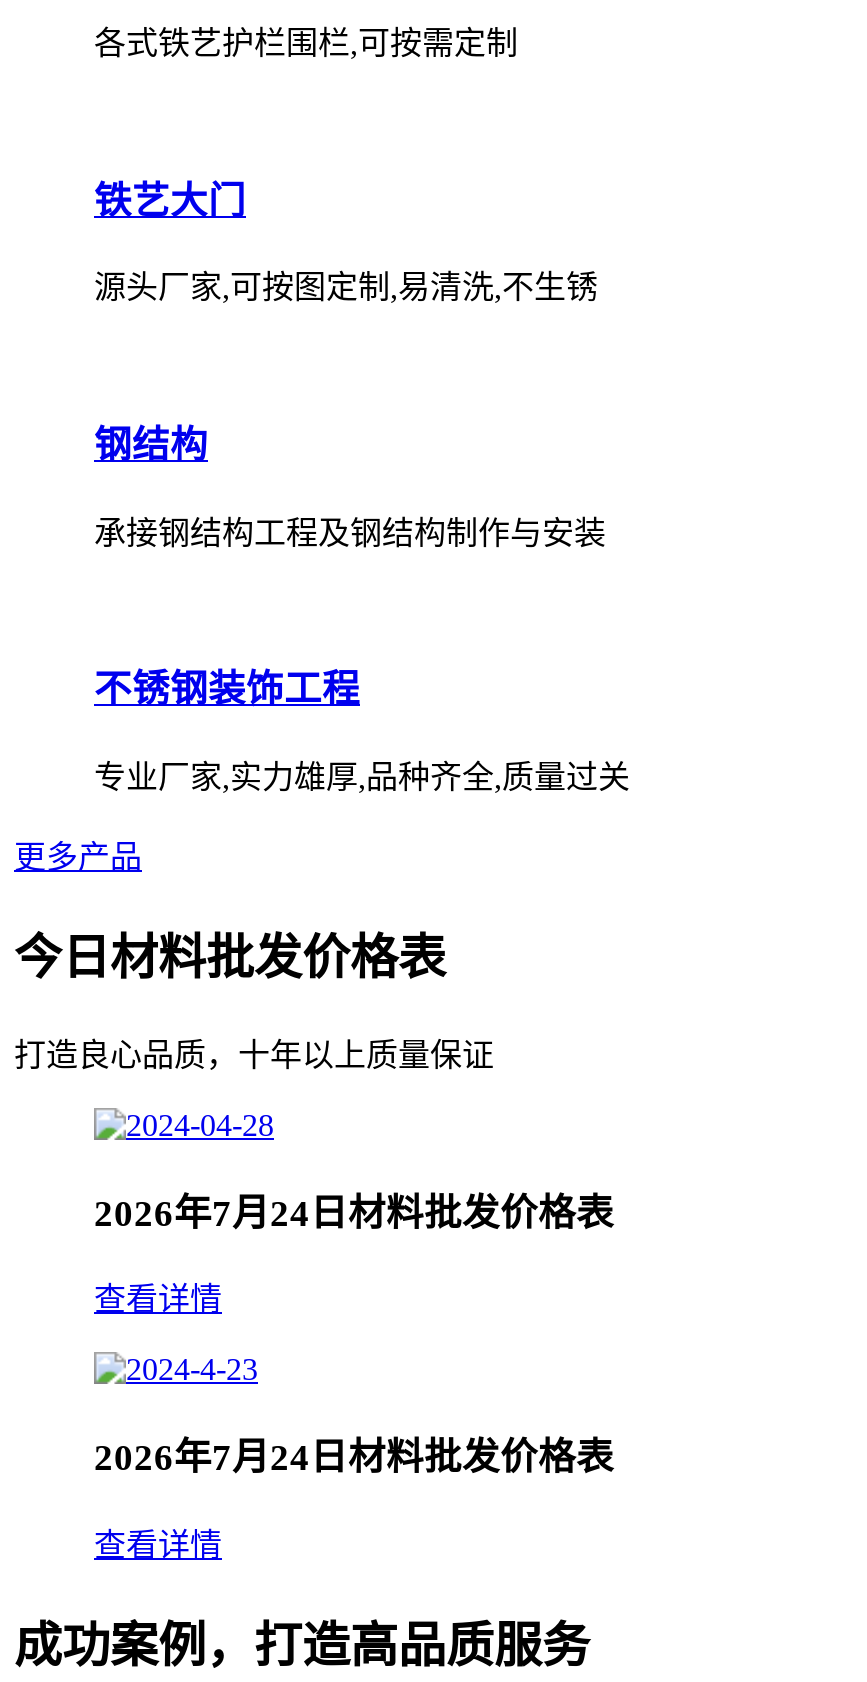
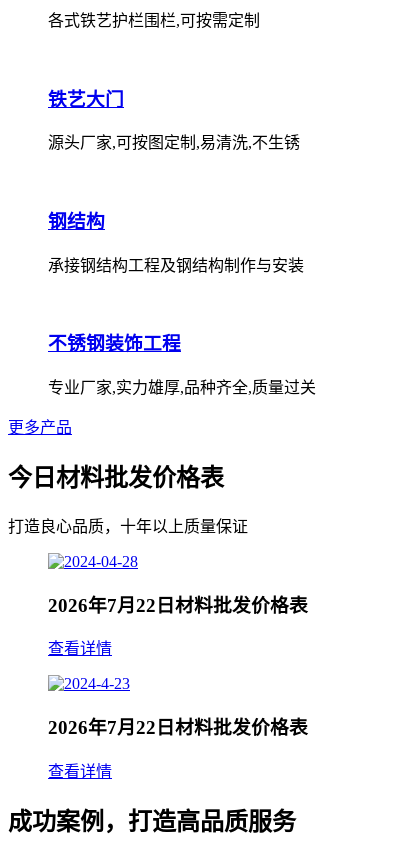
- 2026年7月24日材料批发价格表
+ 2026年7月22日材料批发价格表

- 2026年7月24日材料批发价格表
+ 2026年7月22日材料批发价格表
